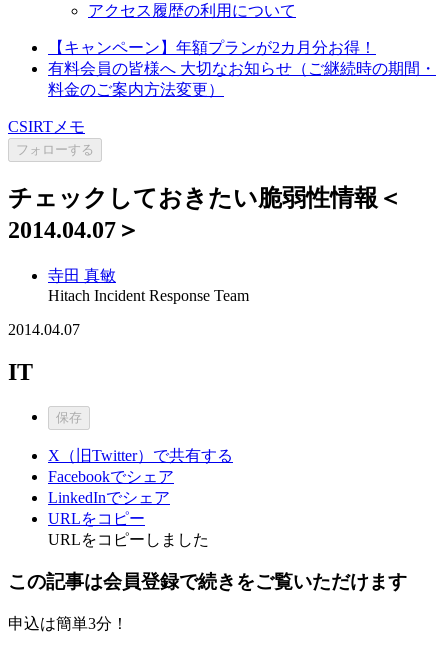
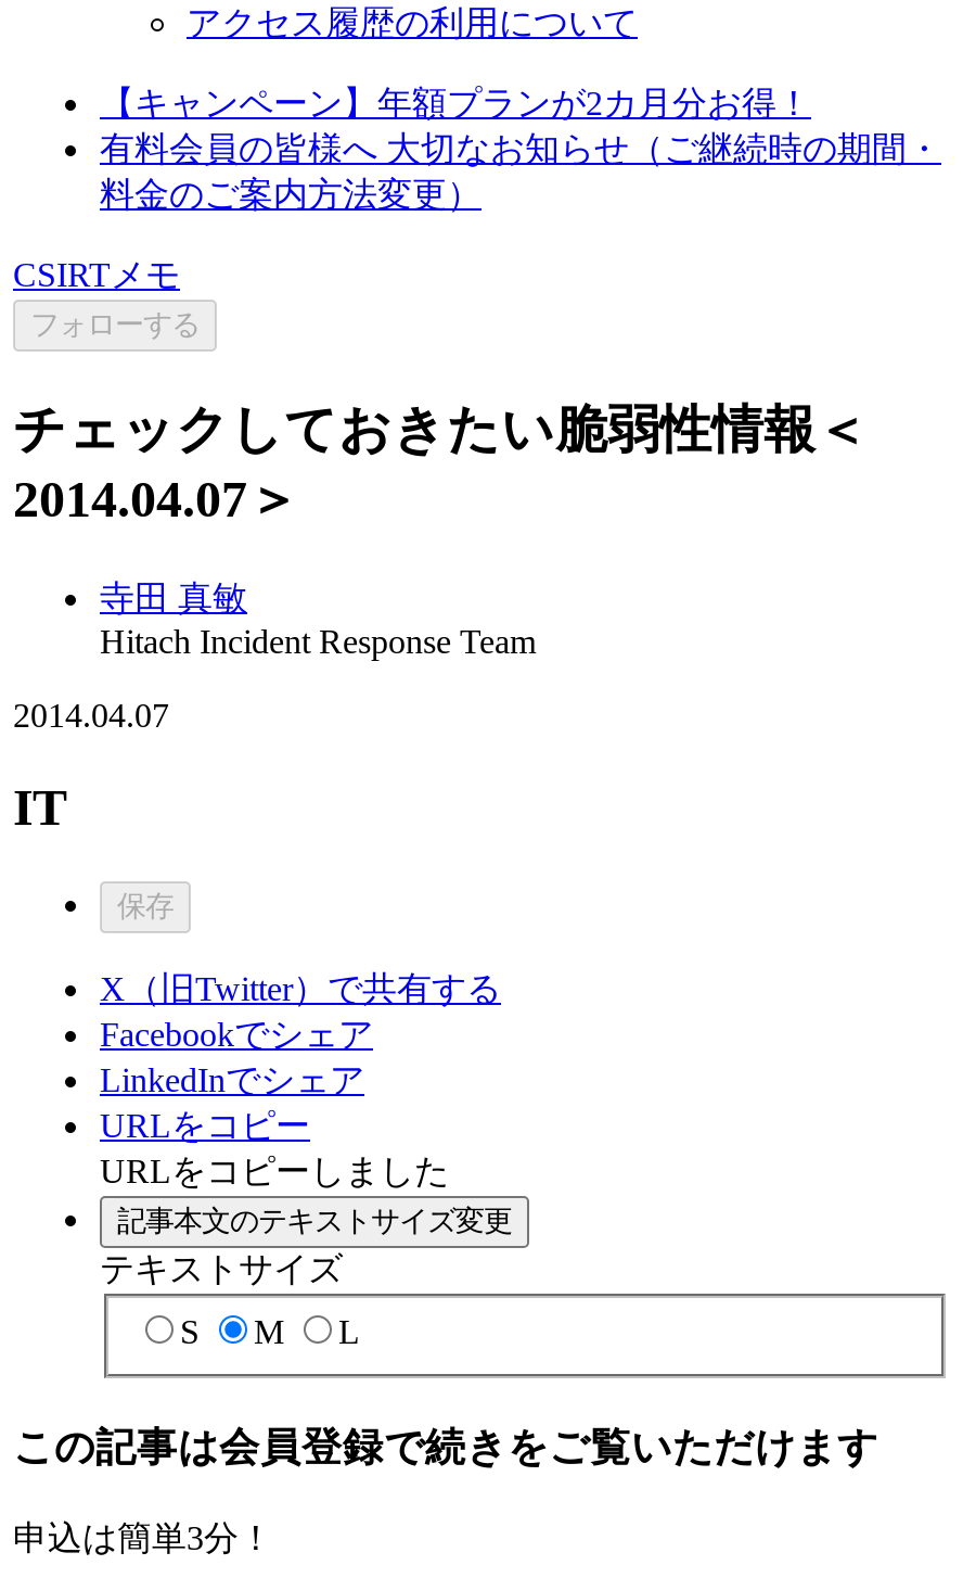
+ 記事本文のテキストサイズ変更
+ テキストサイズ
+ S
+ M
+ L
